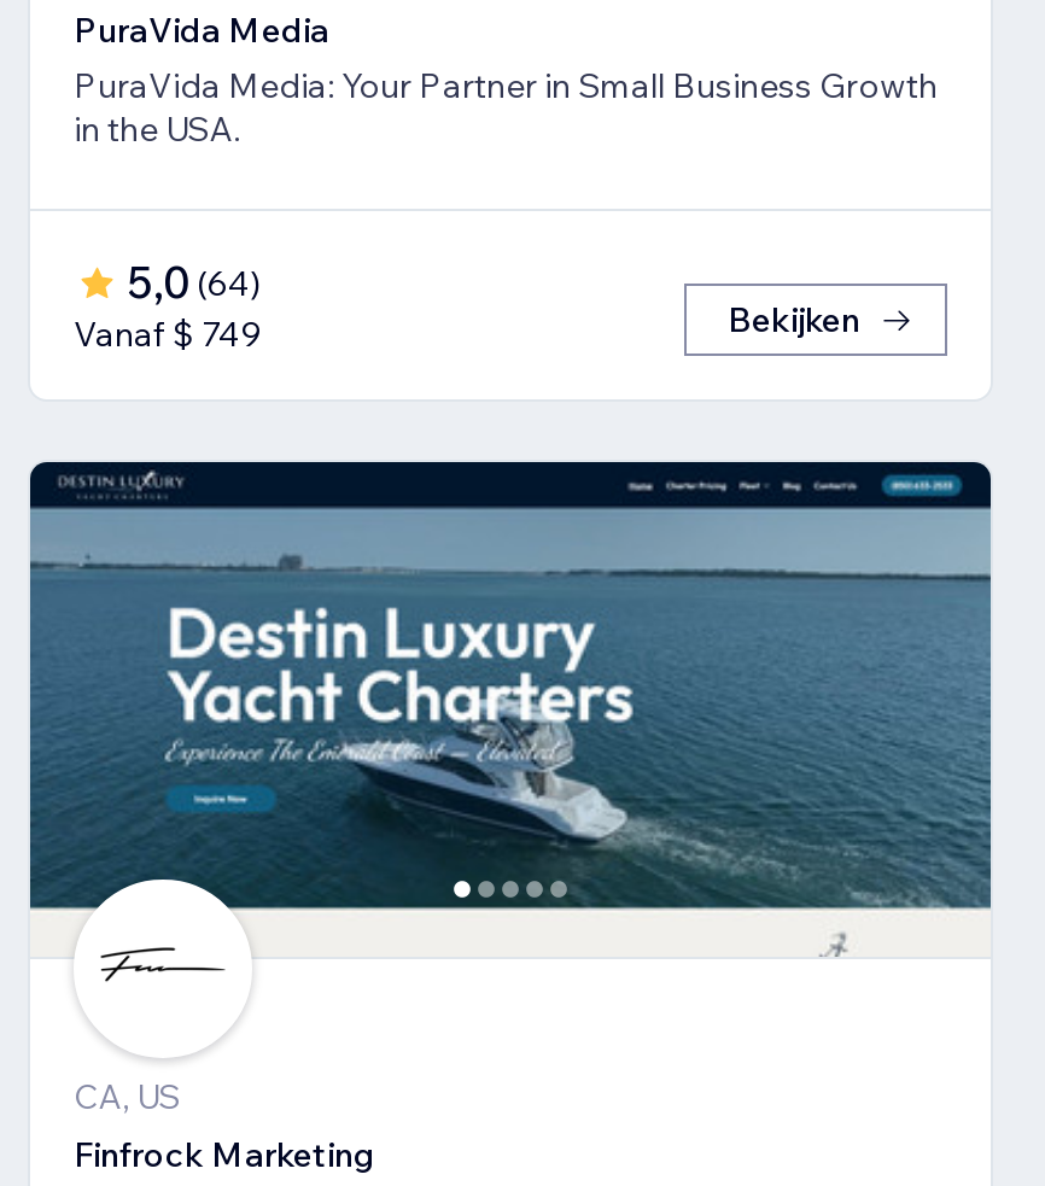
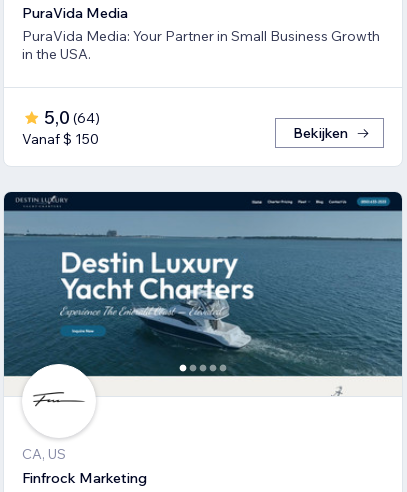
- Vanaf $ 749
+ Vanaf $ 150
